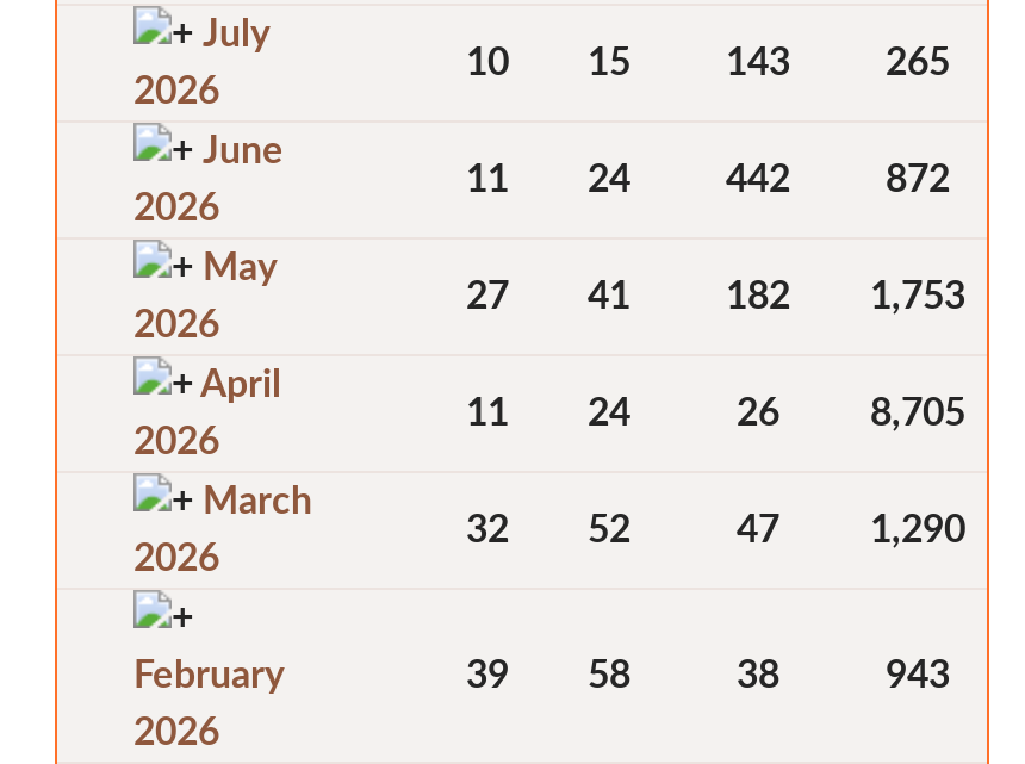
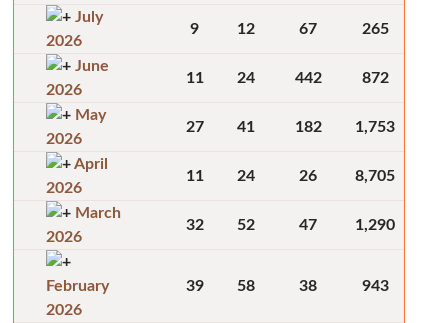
- 10
+ 9

- 15
+ 12

- 143
+ 67
